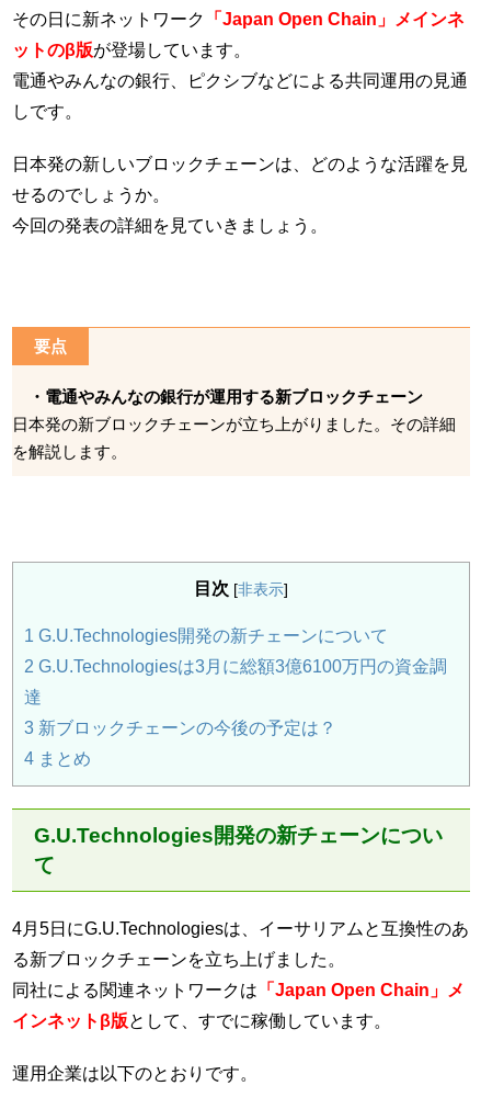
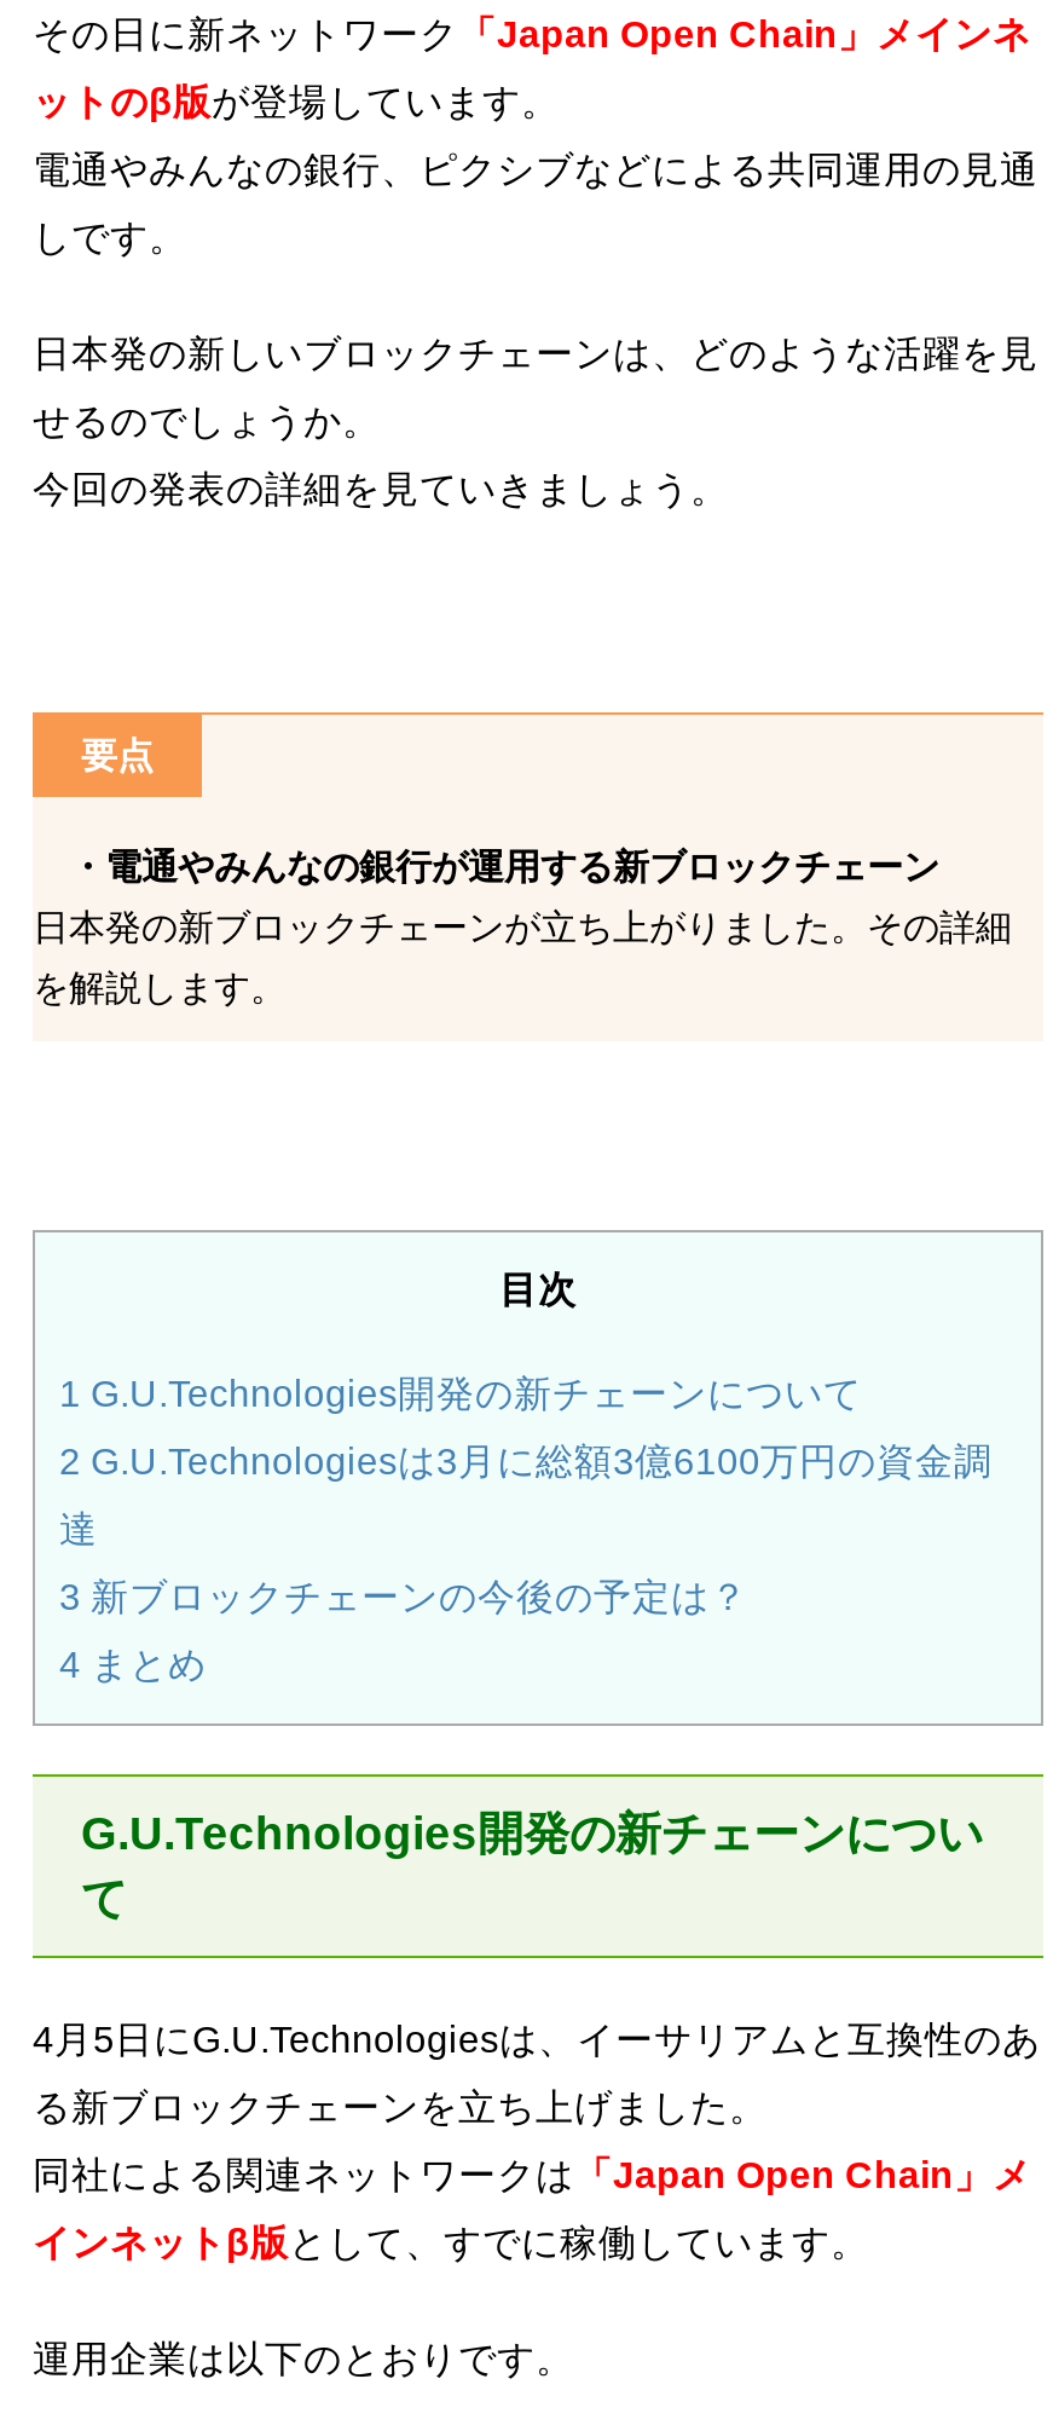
- 目次 [非表示]
+ 目次
